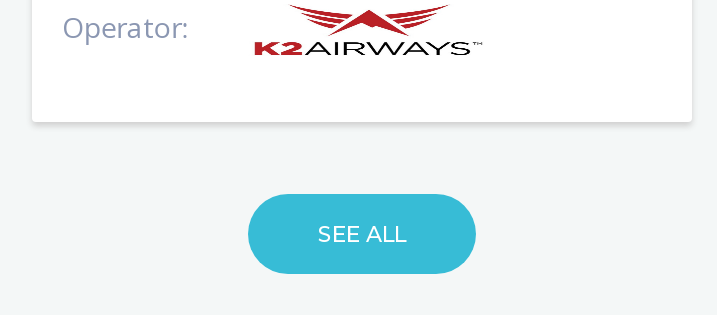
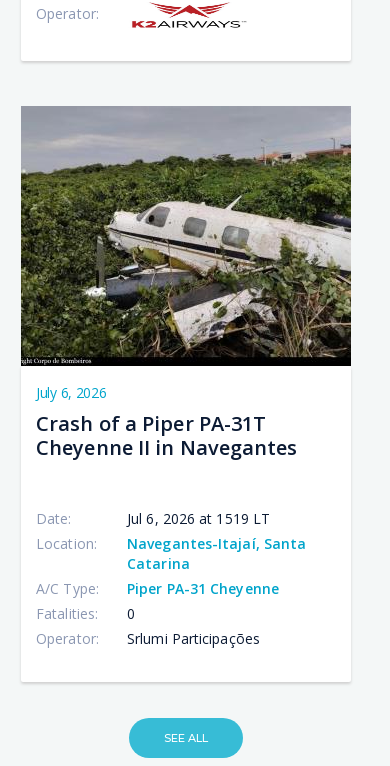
+ [image]
+ July 6, 2026
+ Crash of a Piper PA-31T
+ Cheyenne II in Navegantes
+ Date:
+ Jul 6, 2026 at 1519 LT
+ Location:
+ Navegantes-Itajaí, Santa
+ Catarina
+ A/C Type:
+ Piper PA-31 Cheyenne
+ Fatalities:
+ 0
+ Operator:
+ Srlumi Participações
